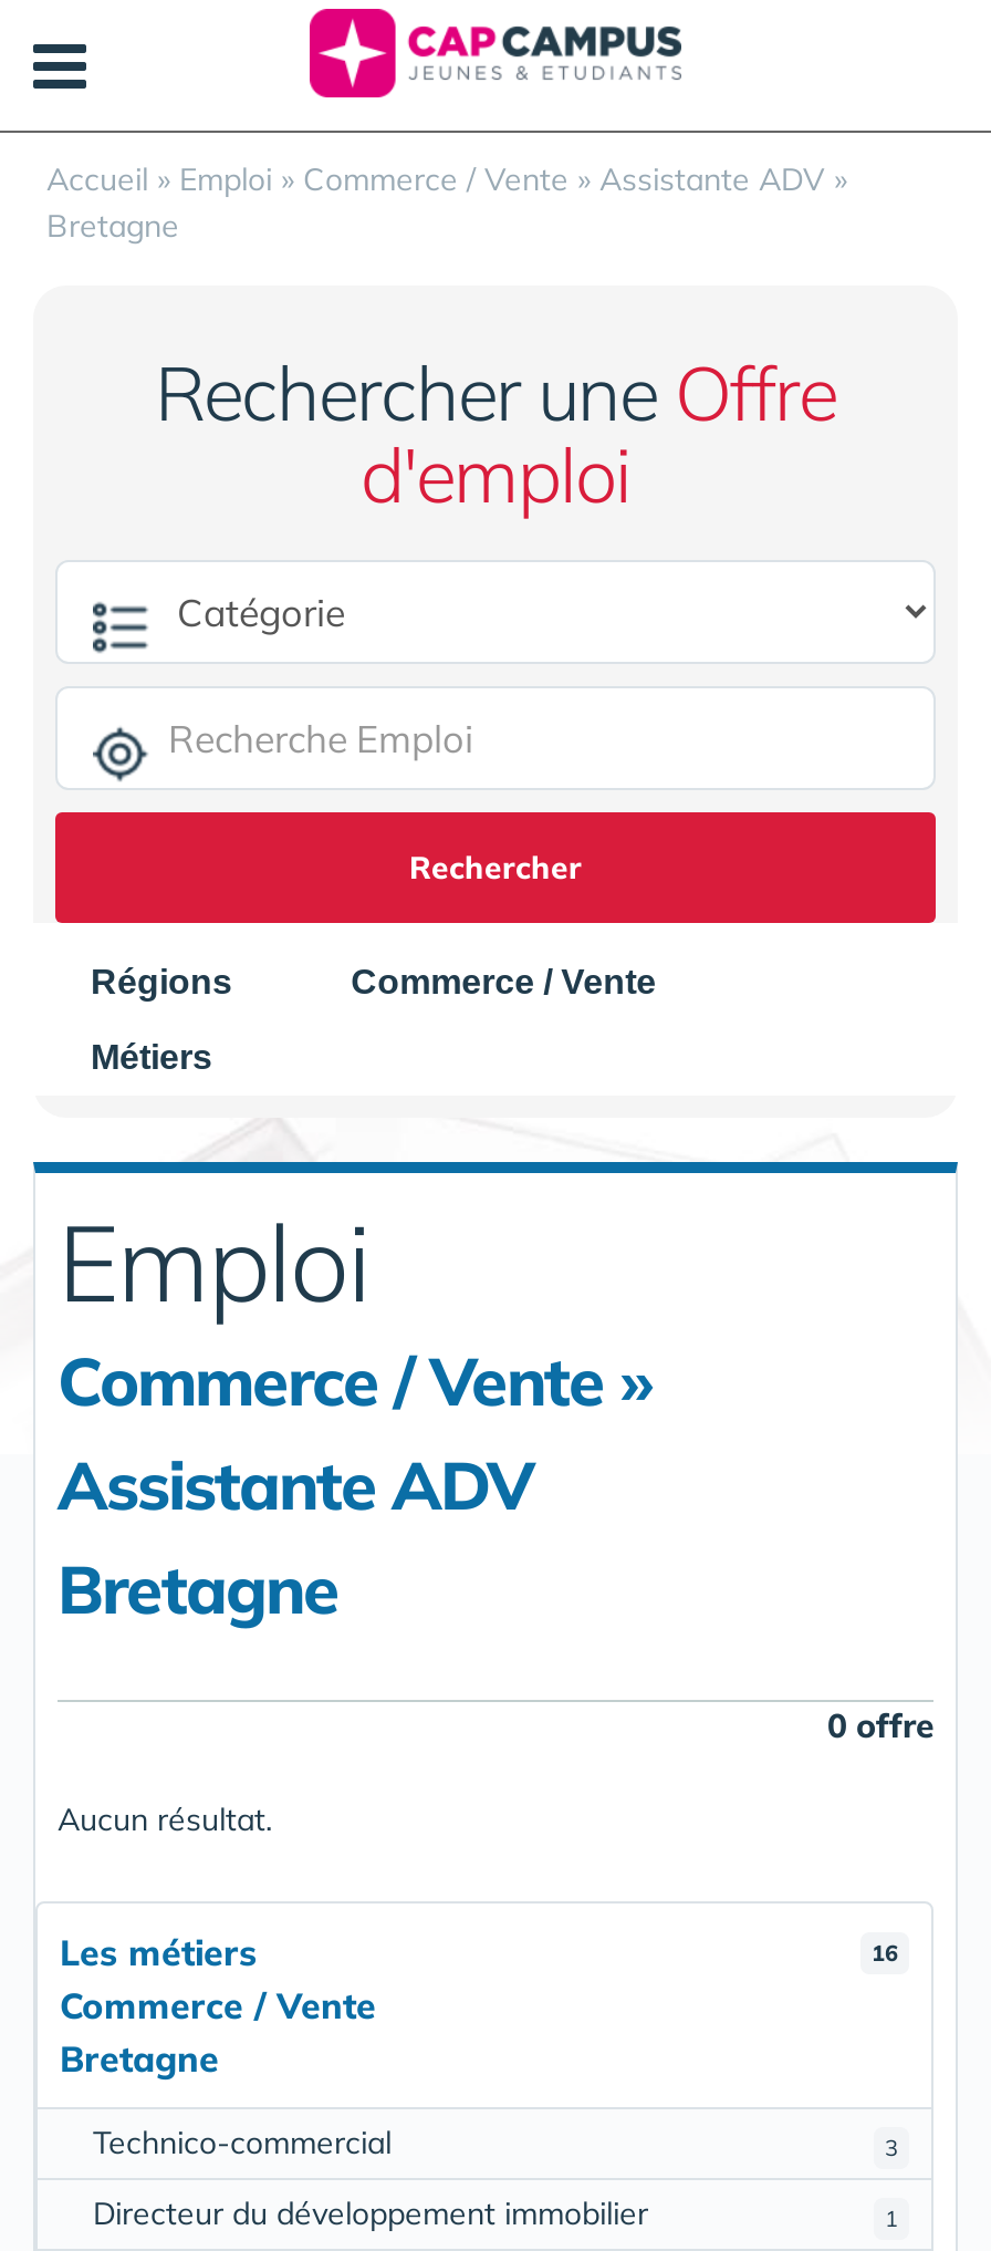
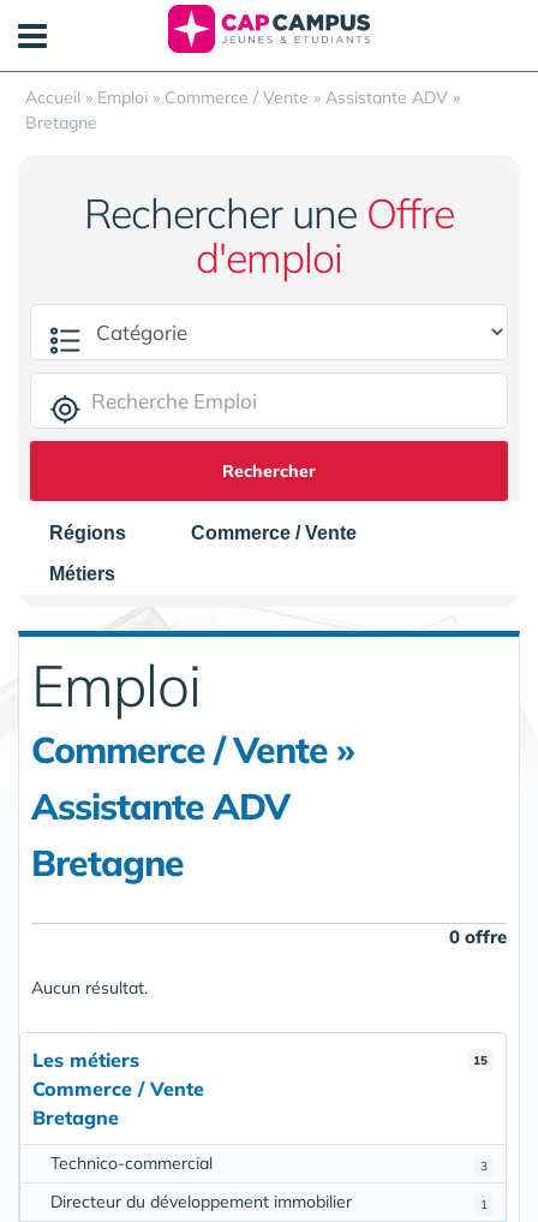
- 16
+ 15
